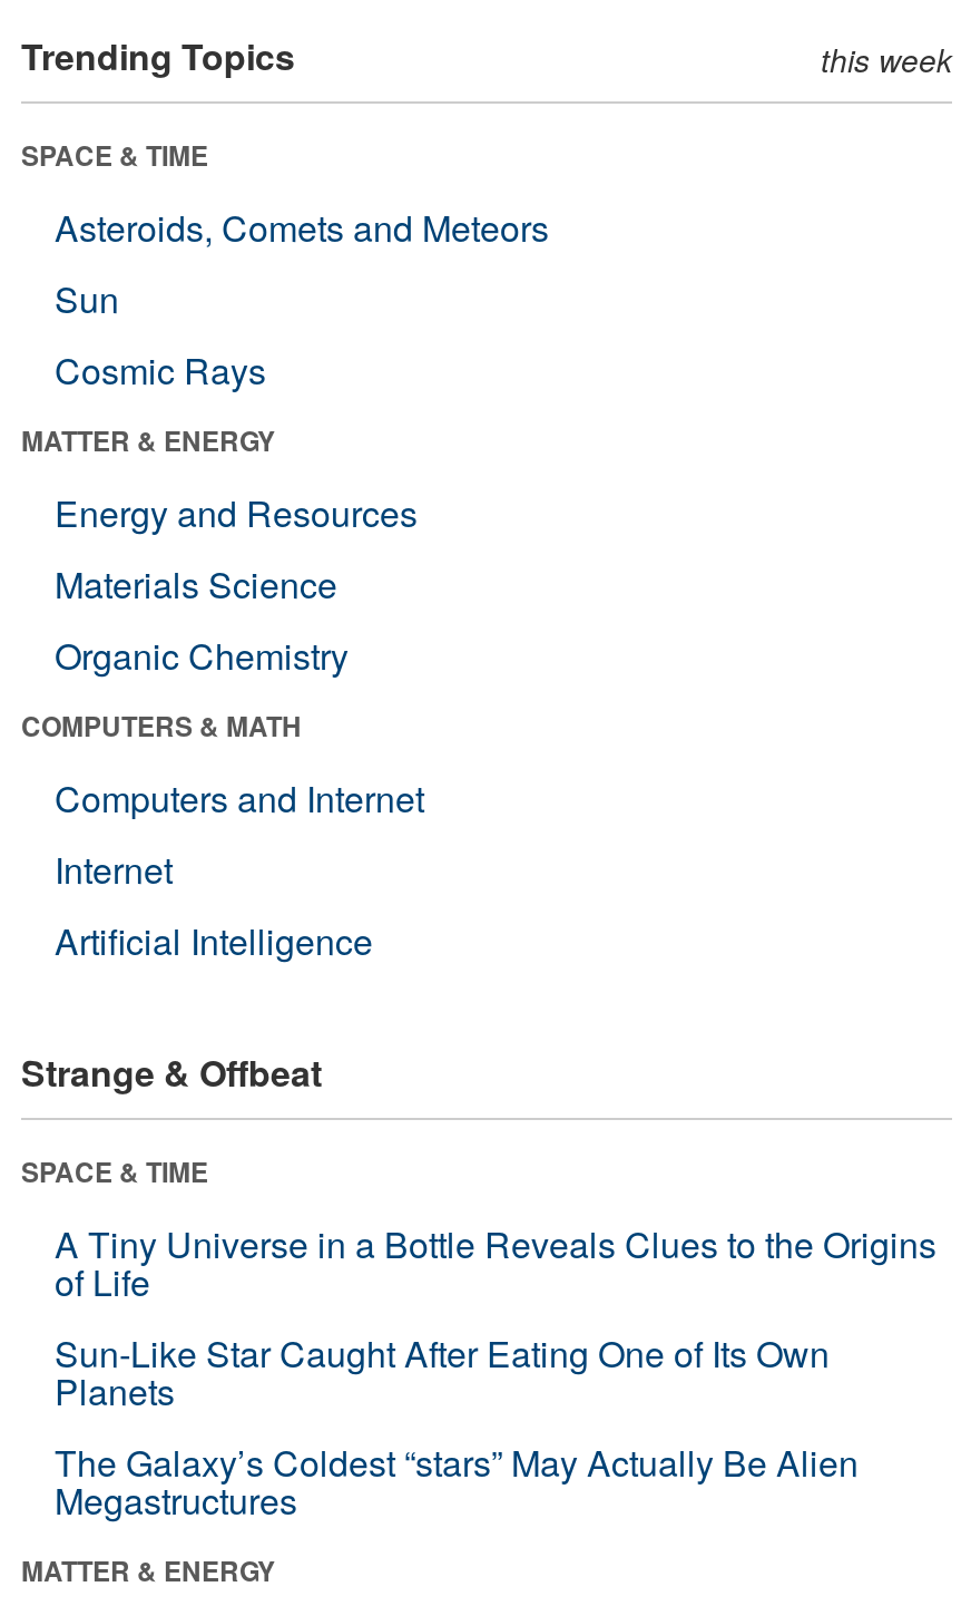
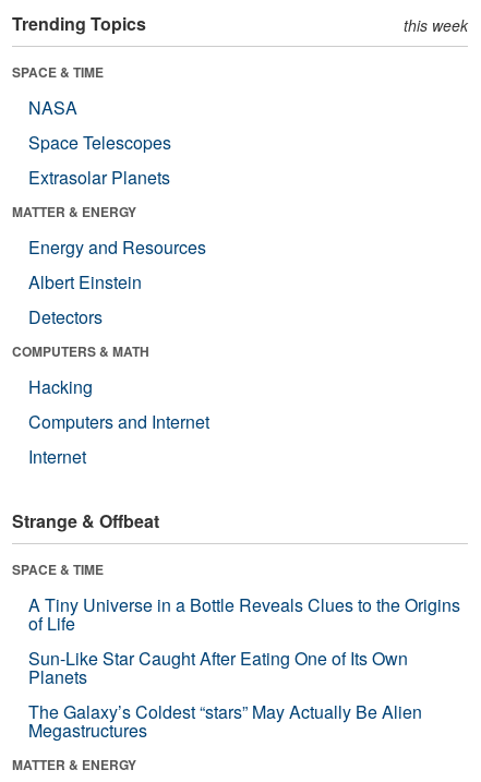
- Asteroids, Comets and Meteors
- Sun
- Cosmic Rays
+ NASA
+ Space Telescopes
+ Extrasolar Planets

- Materials Science
- Organic Chemistry
+ Albert Einstein
+ Detectors

+ Hacking

moved down: Computers and Internet | Internet

- Artificial Intelligence
